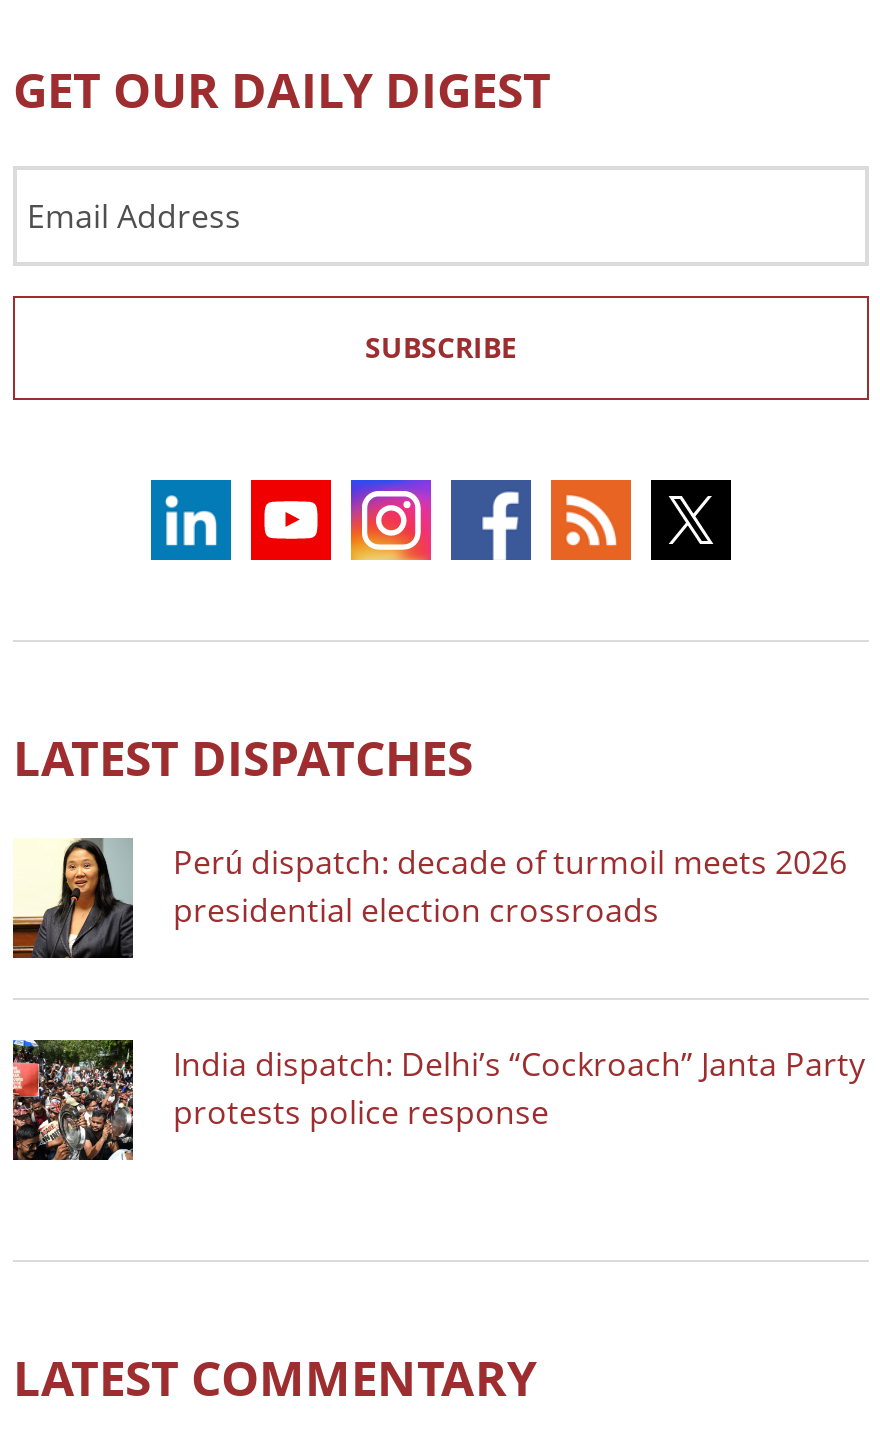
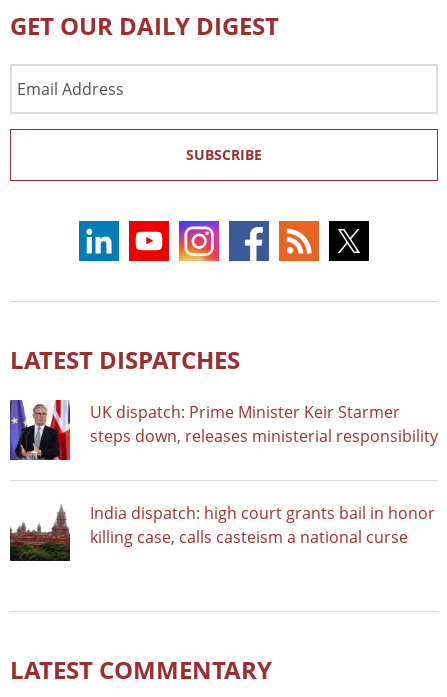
- [image]
- Perú dispatch: decade of turmoil meets 2026
- presidential election crossroads
+ [image]
+ UK dispatch: Prime Minister Keir Starmer
+ steps down, releases ministerial responsibility

- [image]
- India dispatch: Delhi’s “Cockroach” Janta Party
- protests police response
+ [image]
+ India dispatch: high court grants bail in honor
+ killing case, calls casteism a national curse
